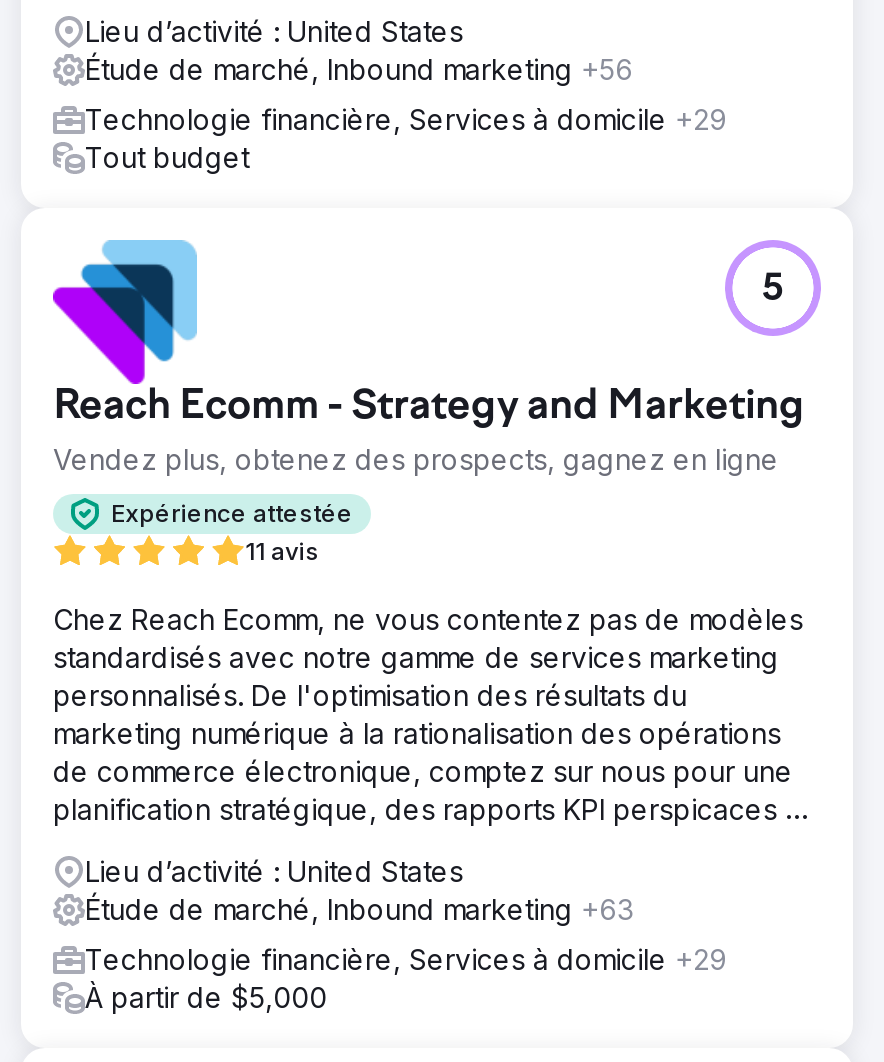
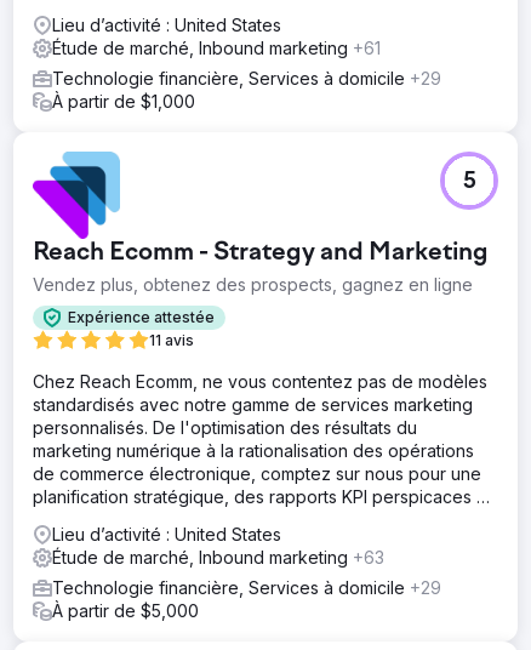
- Étude de marché, Inbound marketing +56
+ Étude de marché, Inbound marketing +61

- Tout budget
+ À partir de $1,000
